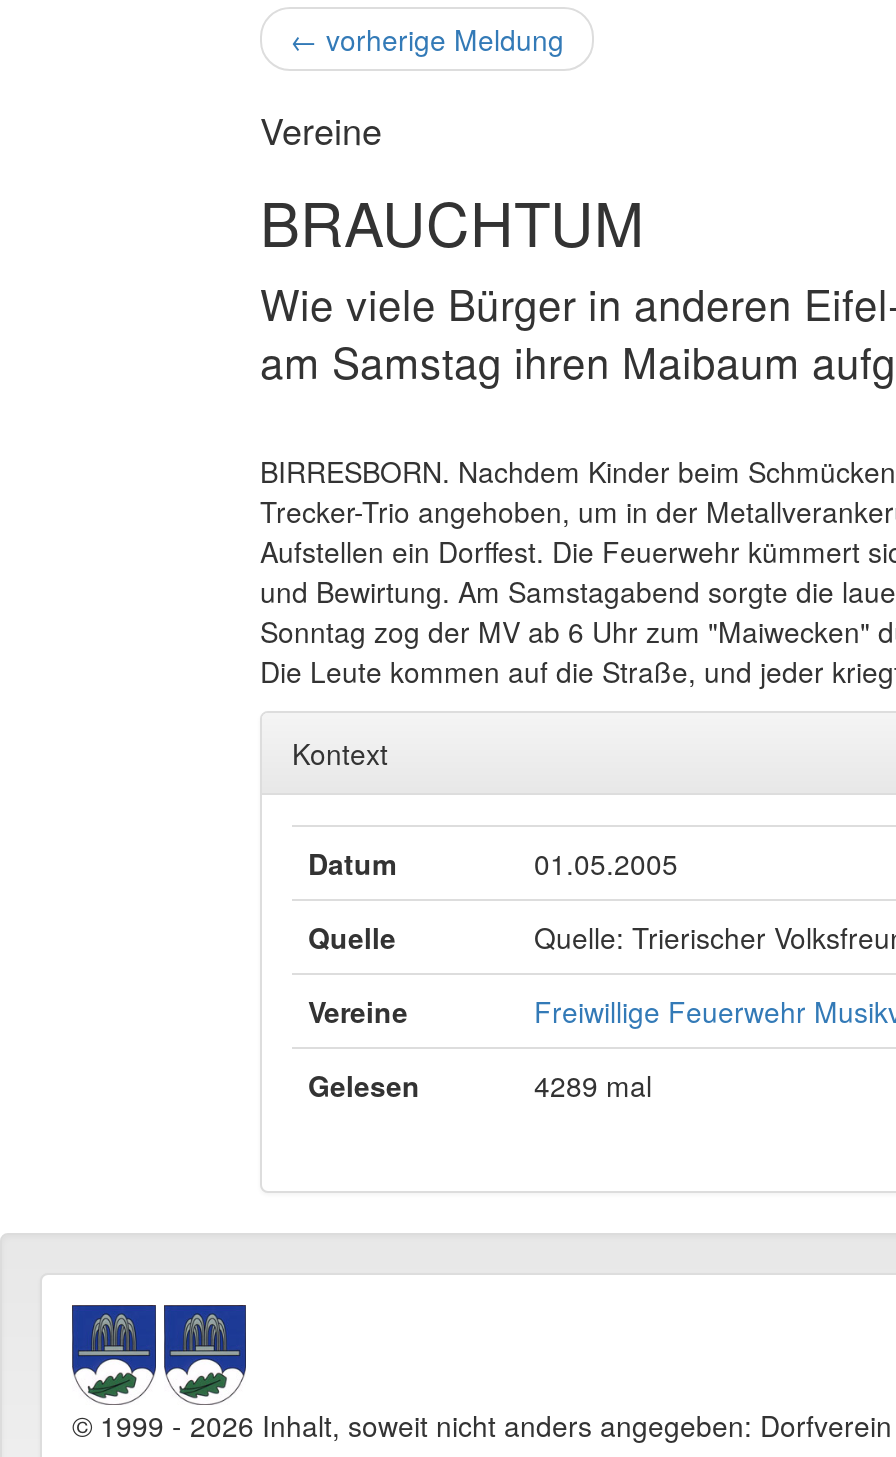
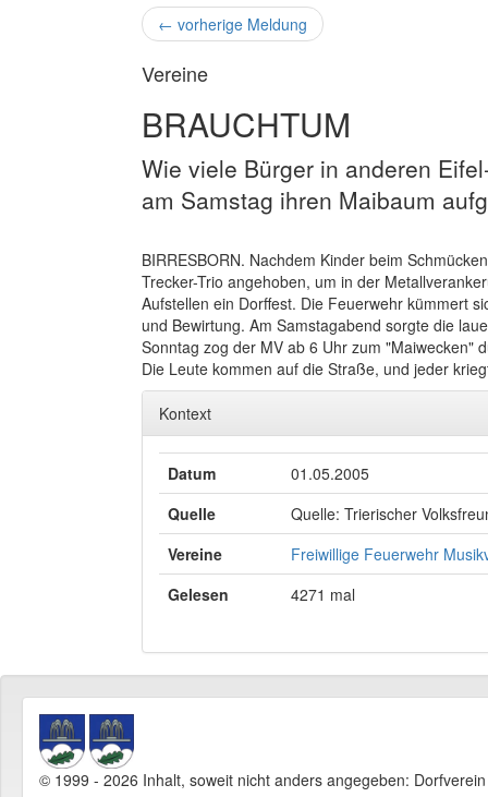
- 4289 mal
+ 4271 mal
